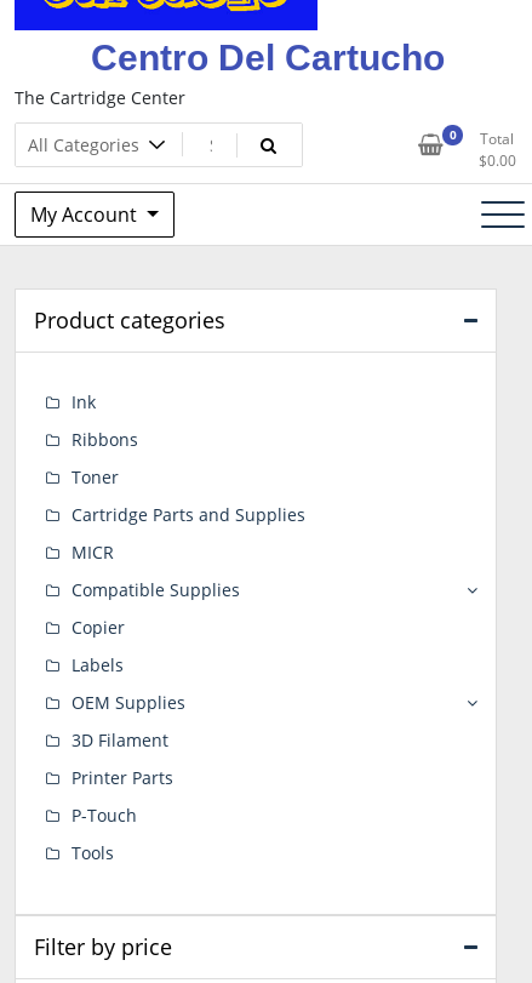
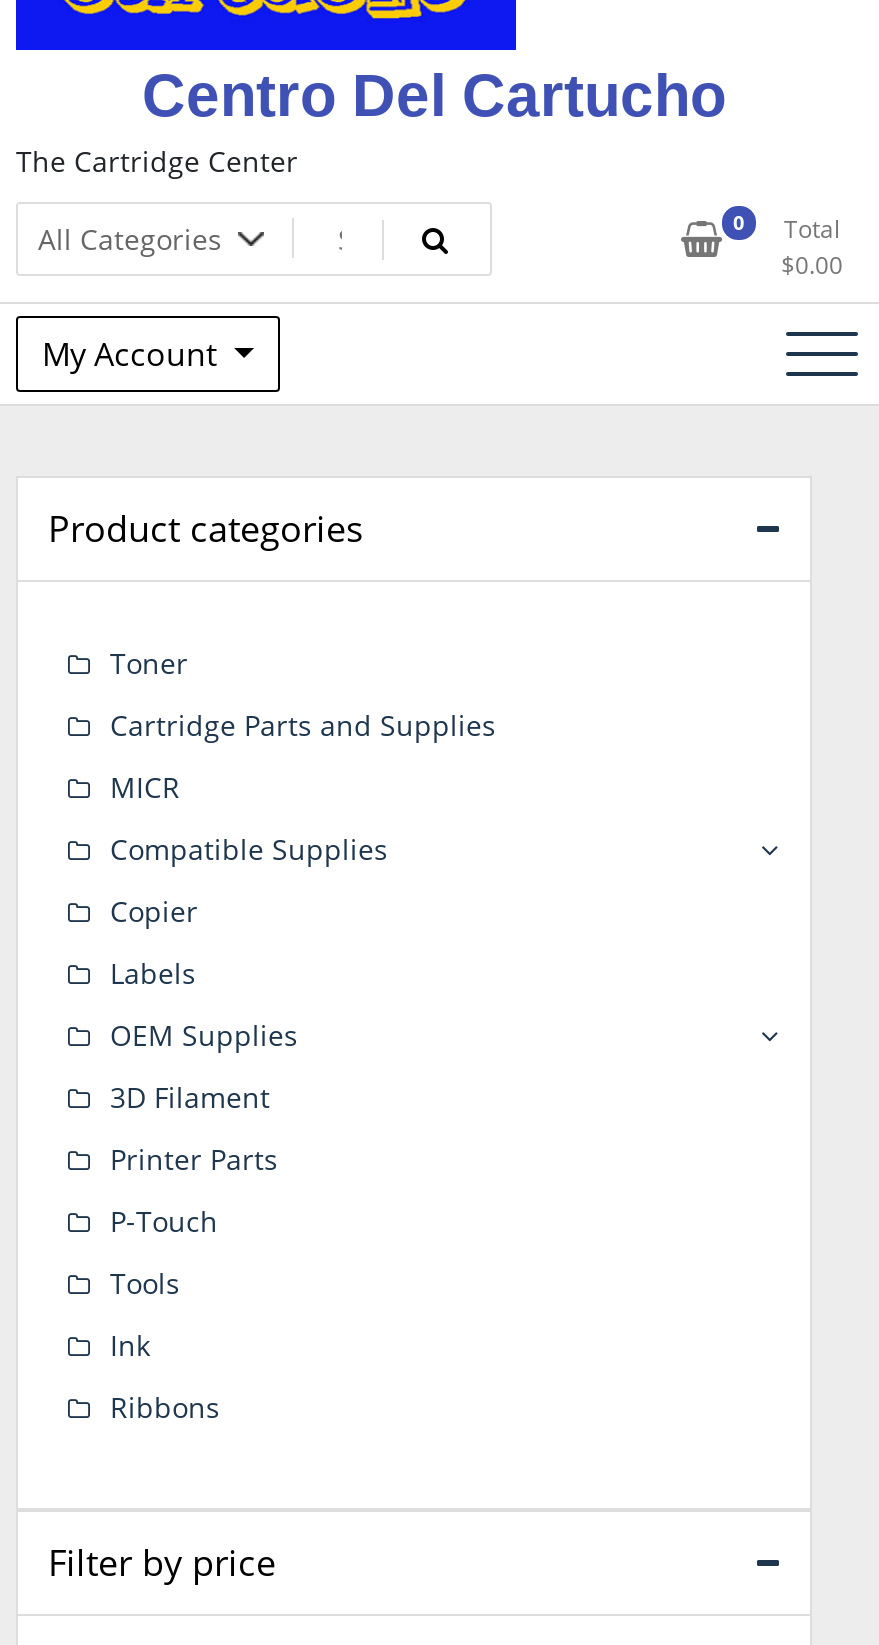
moved down: Ink | Ribbons

moved up: Toner | Cartridge Parts and Supplies | MICR | ... | P-Touch | Tools
